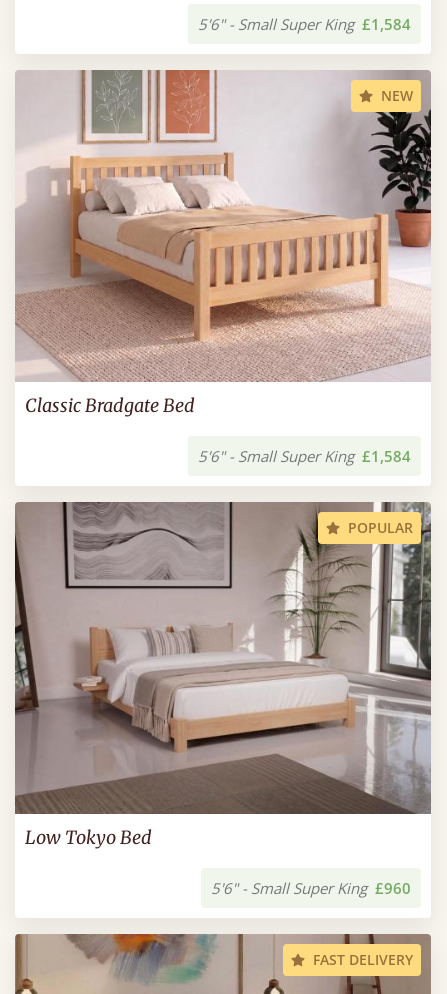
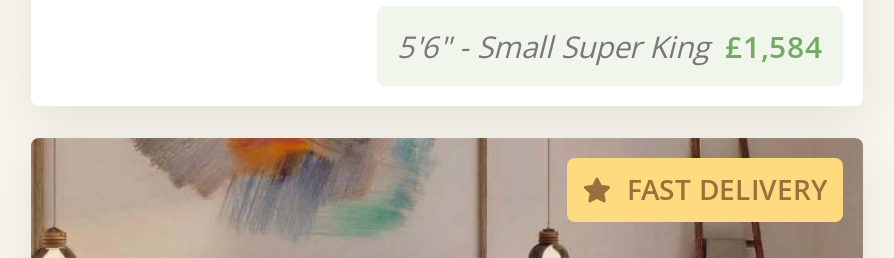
- [image]
- NEW

- Classic Bradgate Bed
- 5'6" - Small Super King £1,584

- [image]
- POPULAR

- Low Tokyo Bed
- 5'6" - Small Super King £960
